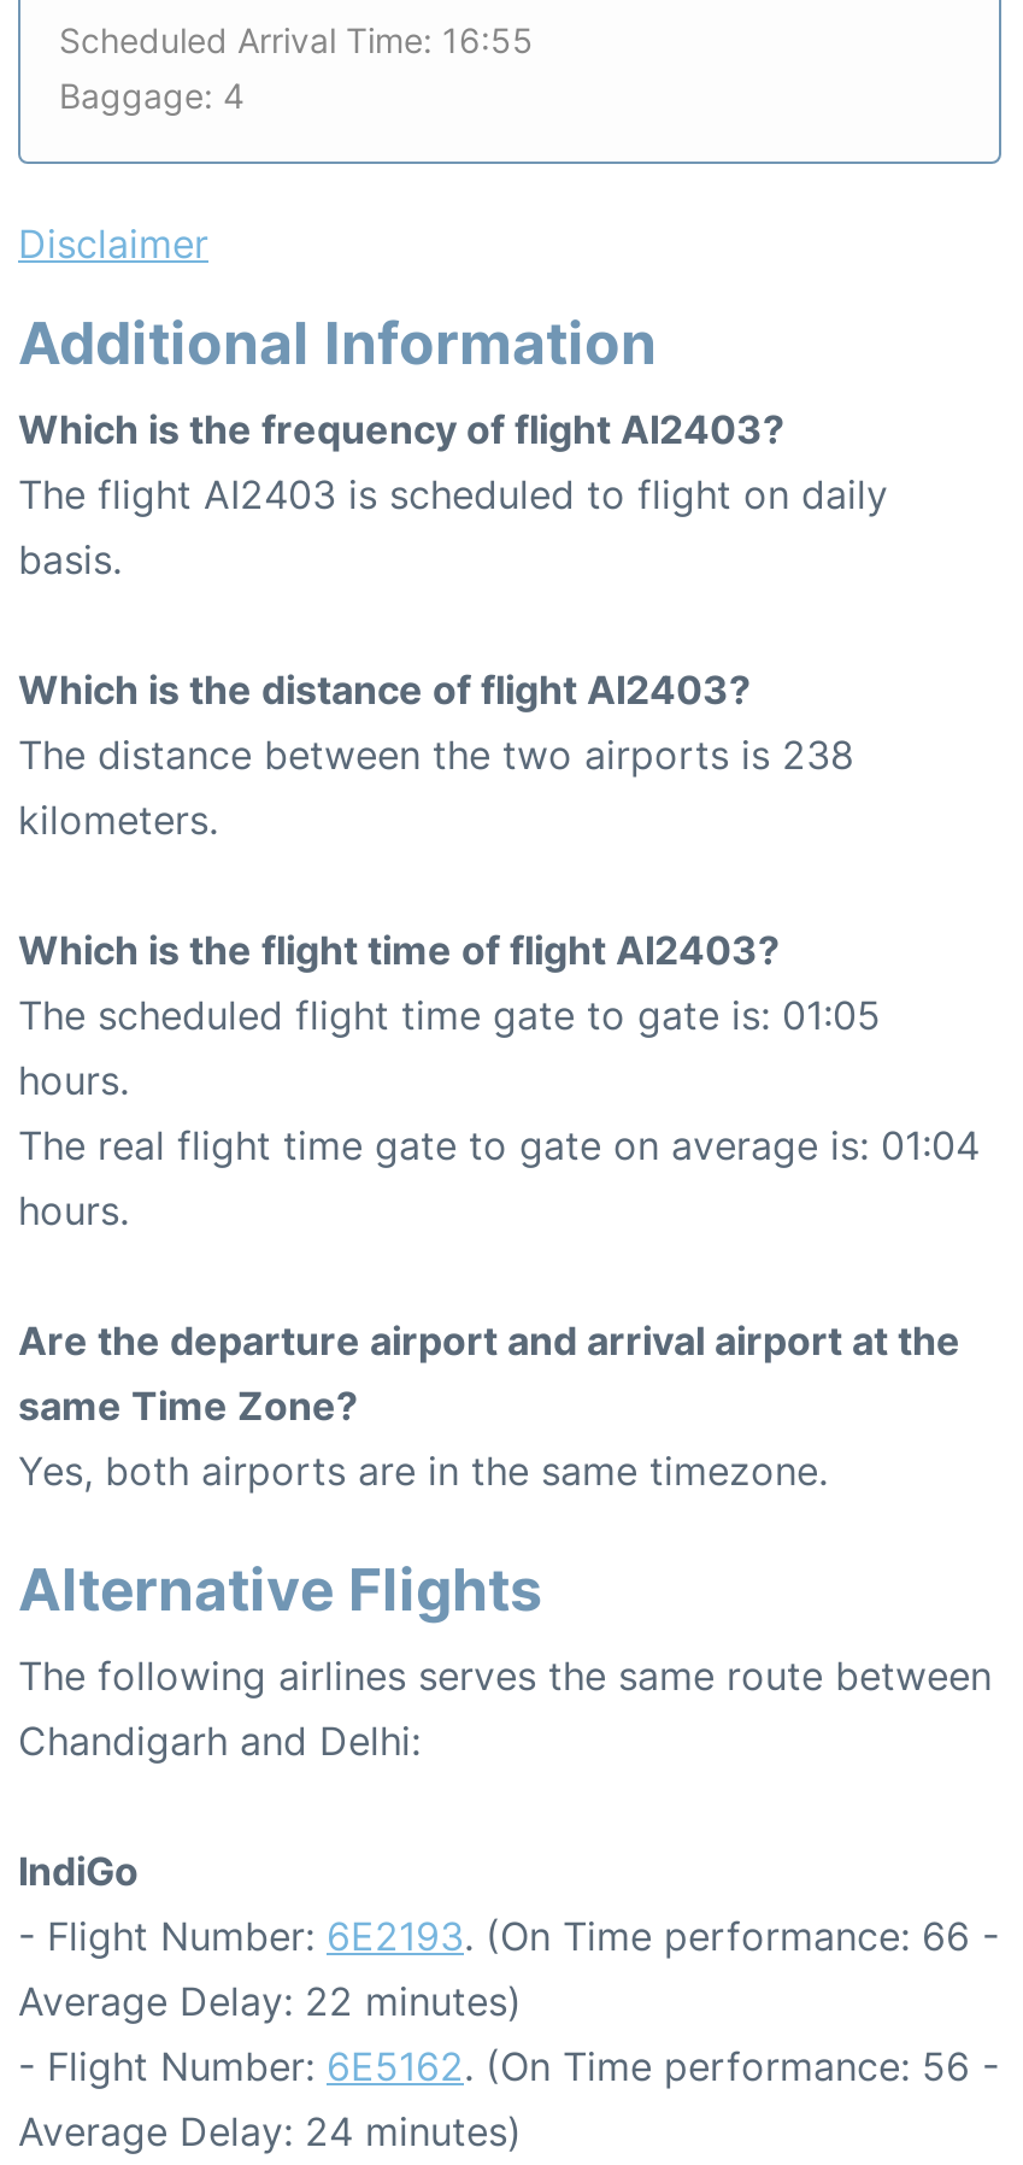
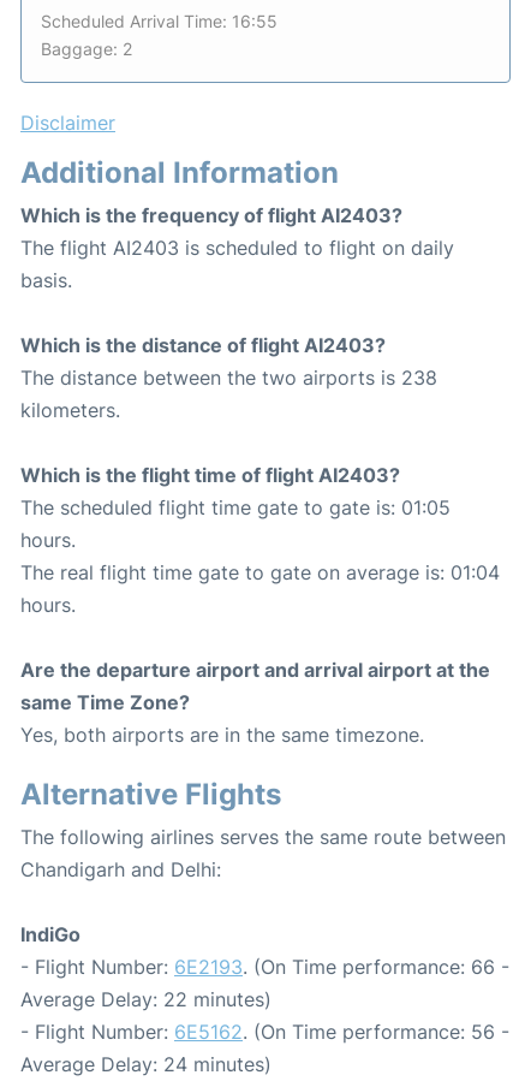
- Baggage: 4
+ Baggage: 2
